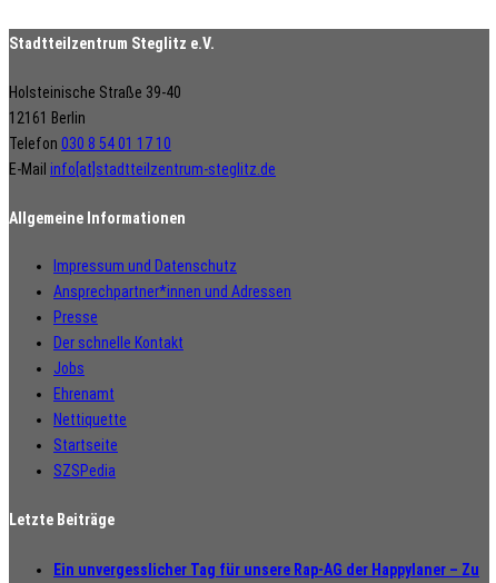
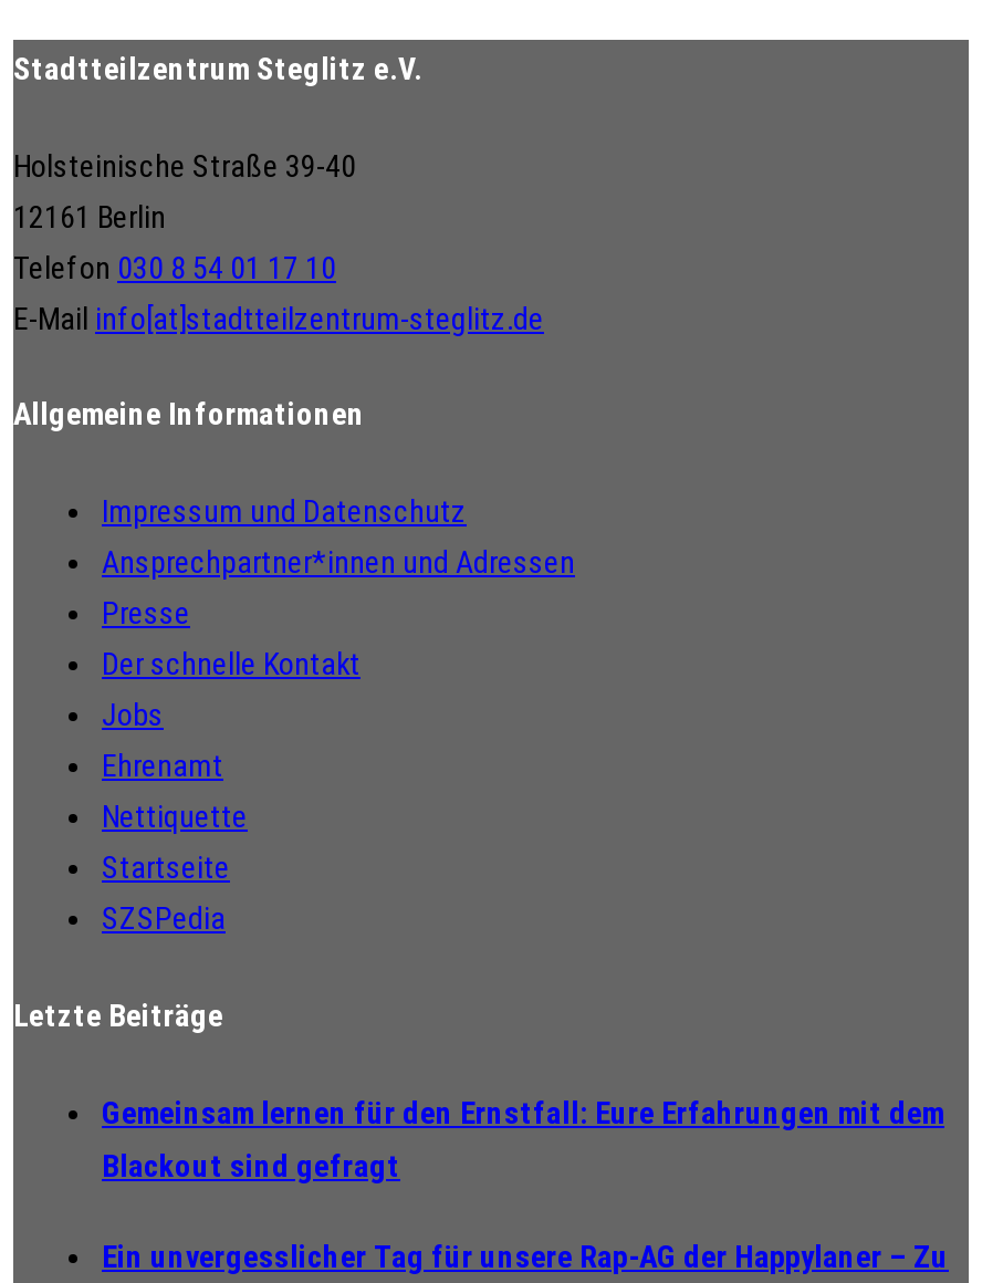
+ Gemeinsam lernen für den Ernstfall: Eure Erfahrungen mit dem
+ Blackout sind gefragt
